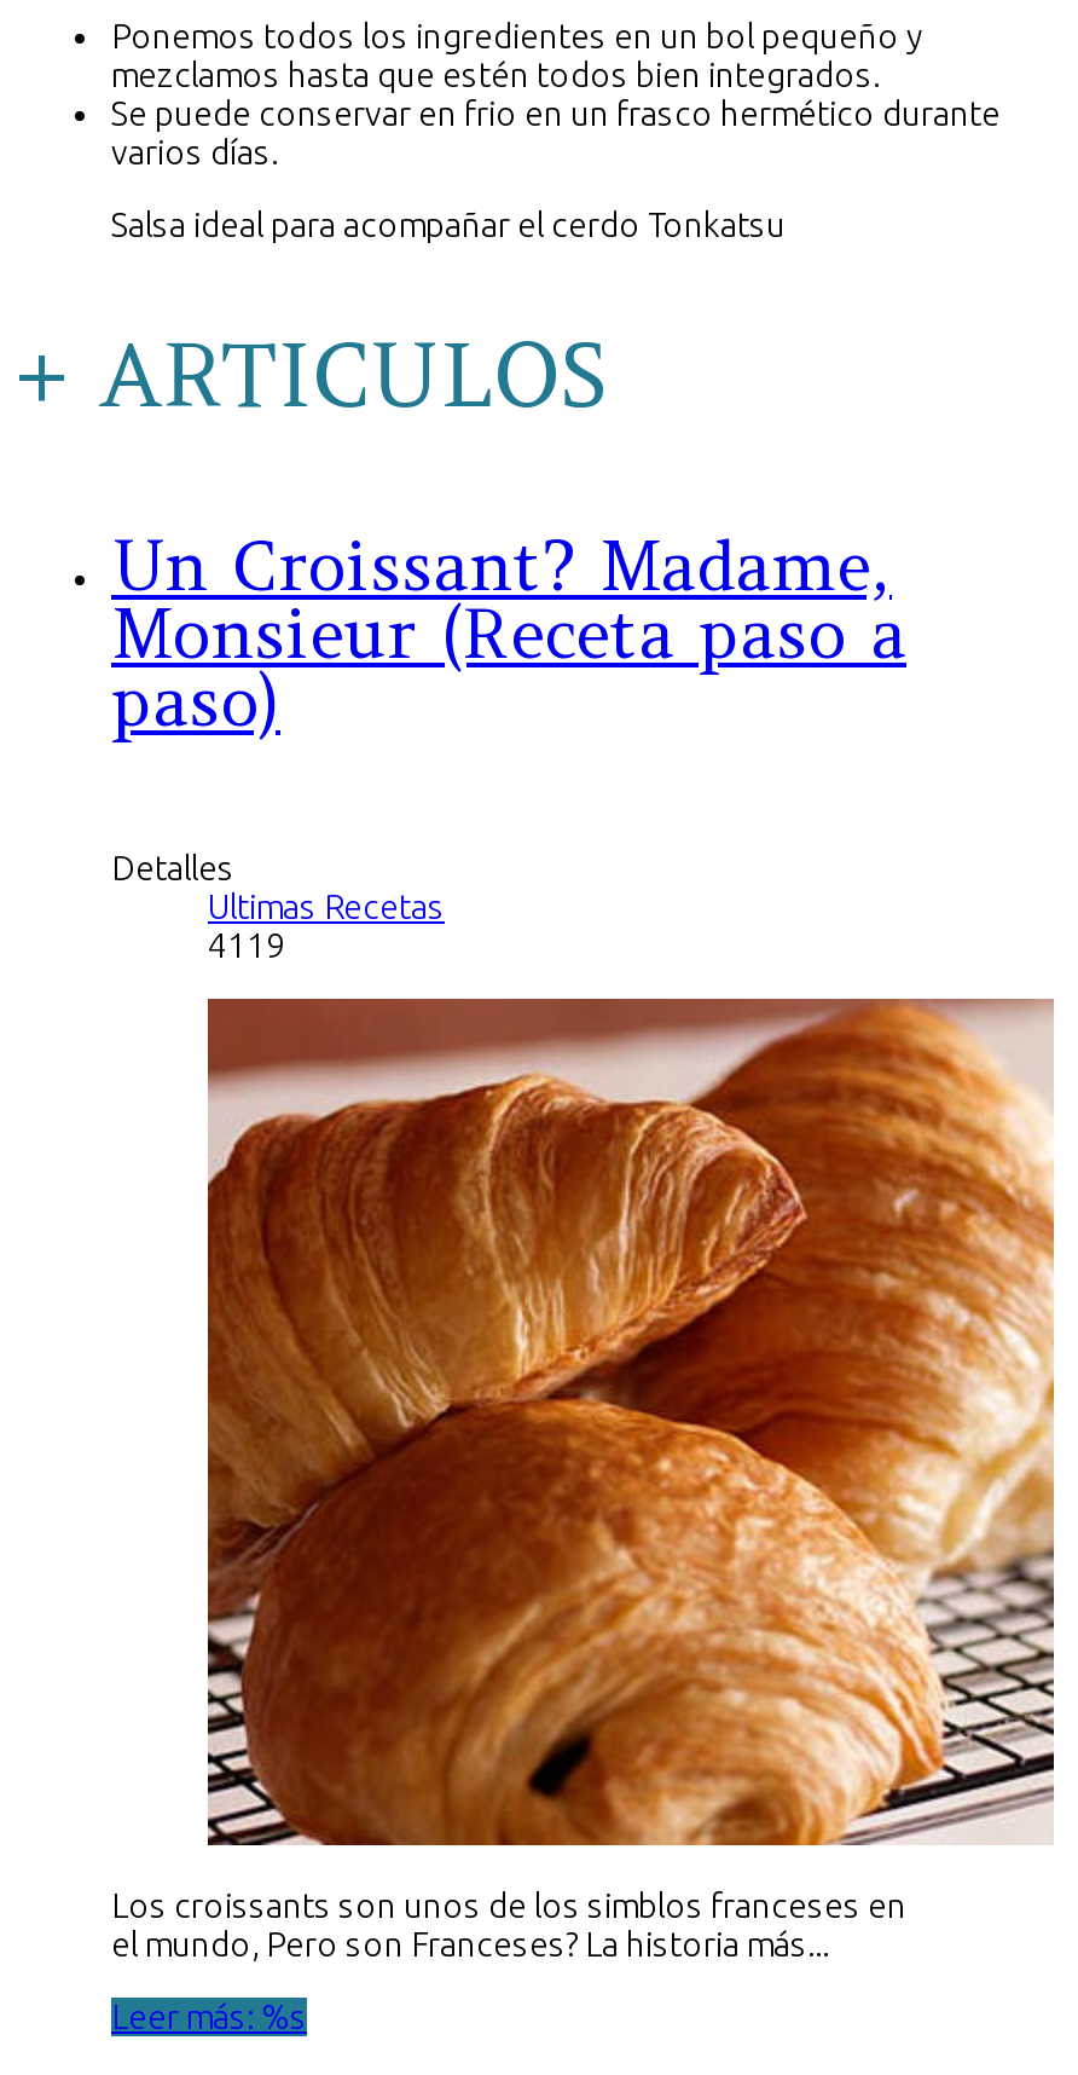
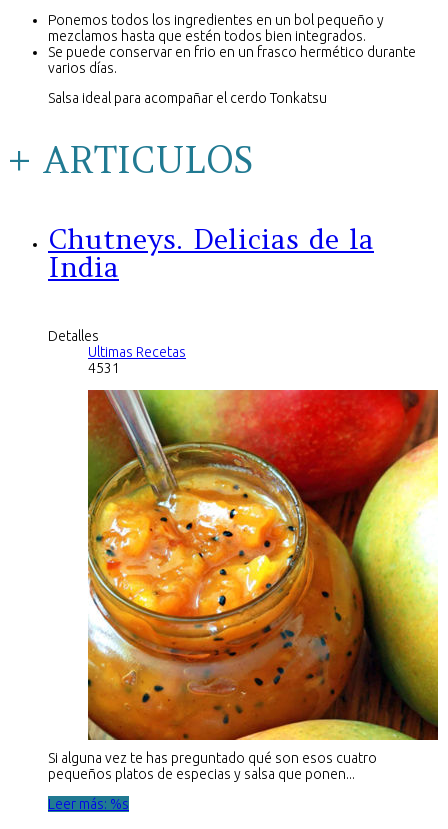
- Un Croissant? Madame,
- Monsieur (Receta paso a
- paso)
+ Chutneys. Delicias de la
+ India

- 4119
+ 4531

- [image]
- Los croissants son unos de los simblos franceses en
- el mundo, Pero son Franceses? La historia más...
+ [image]
+ Si alguna vez te has preguntado qué son esos cuatro
+ pequeños platos de especias y salsa que ponen...
